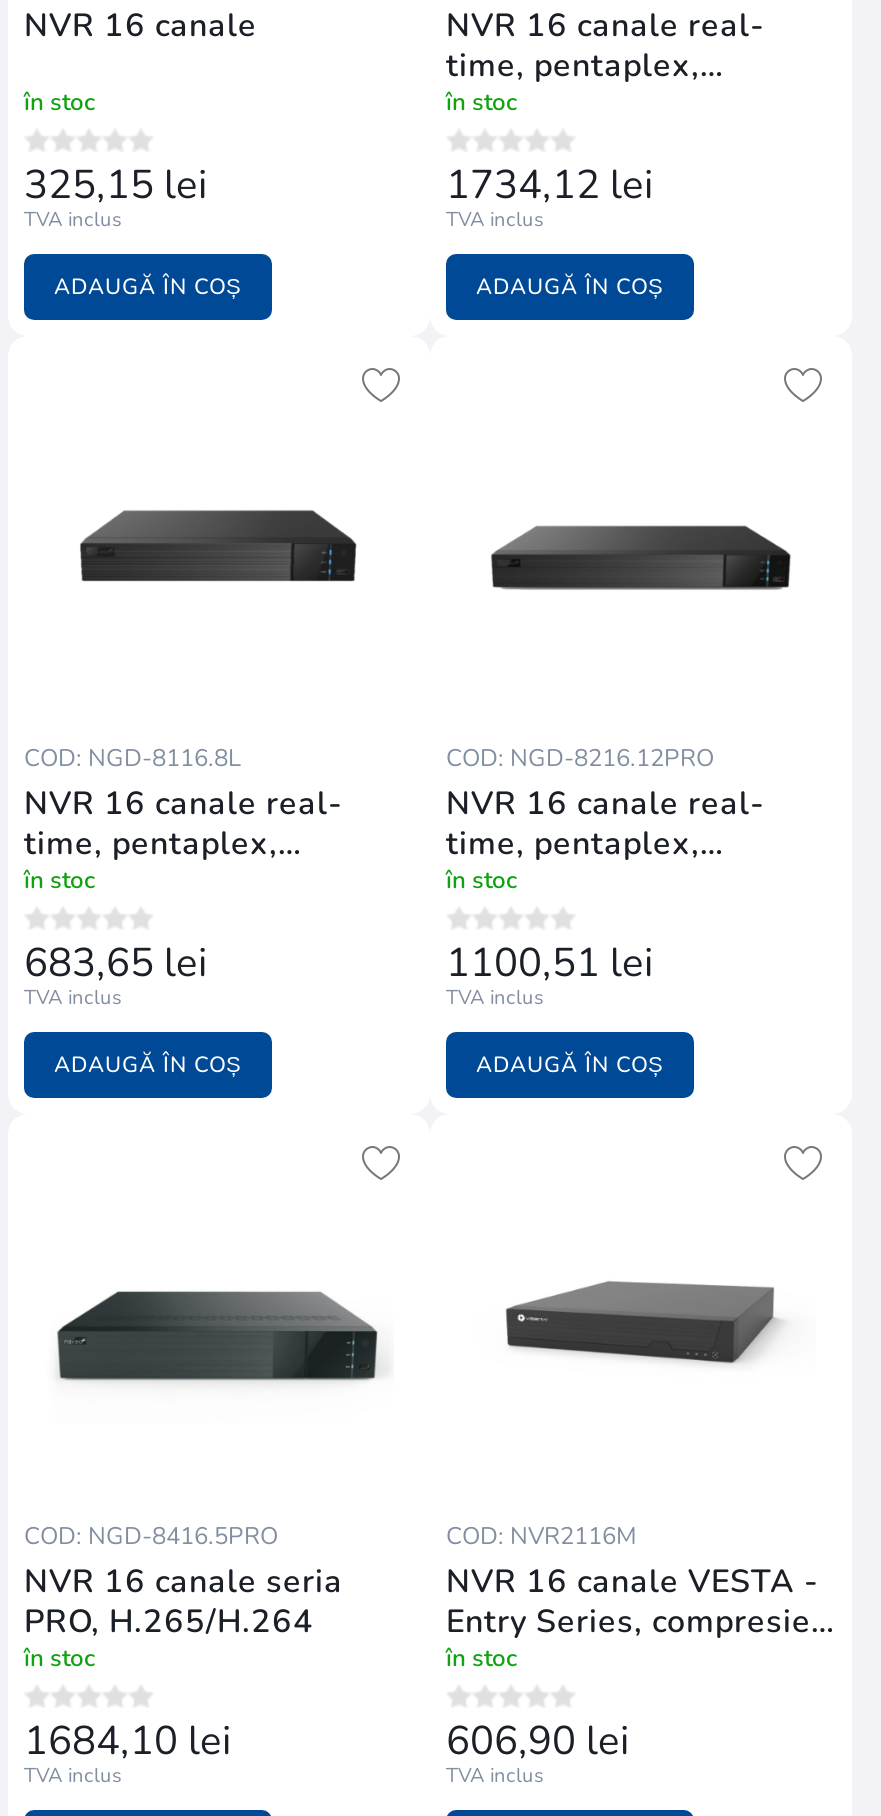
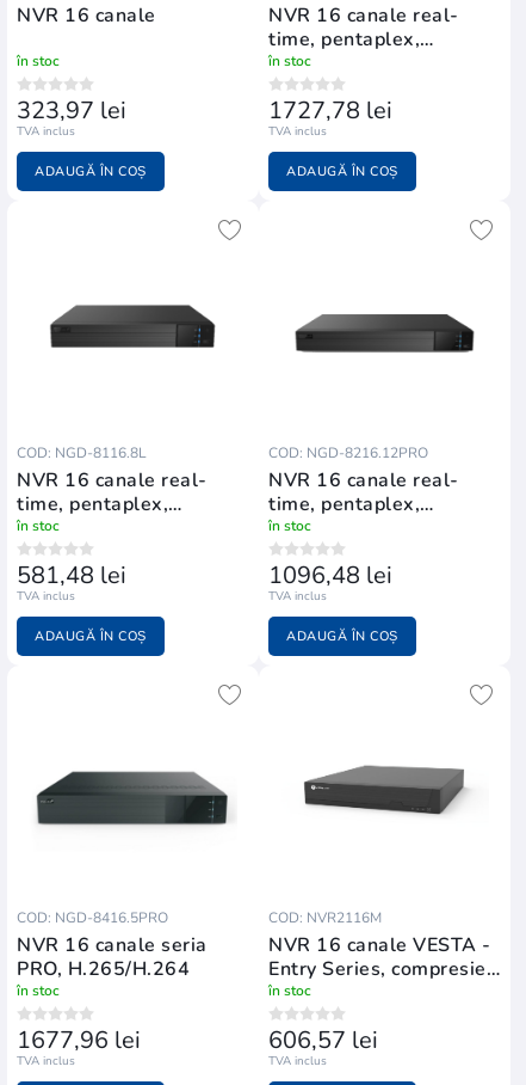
- 325,15 lei
+ 323,97 lei

- 1734,12 lei
+ 1727,78 lei

- 683,65 lei
+ 581,48 lei

- 1100,51 lei
+ 1096,48 lei

- 1684,10 lei
+ 1677,96 lei

- 606,90 lei
+ 606,57 lei
